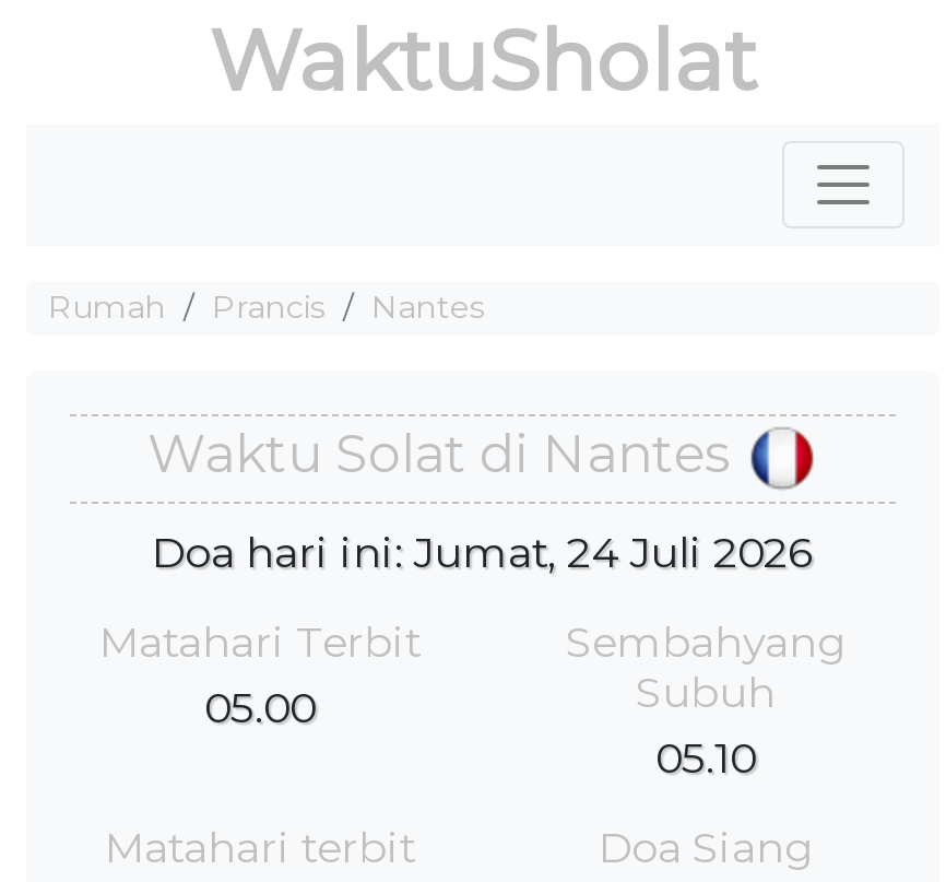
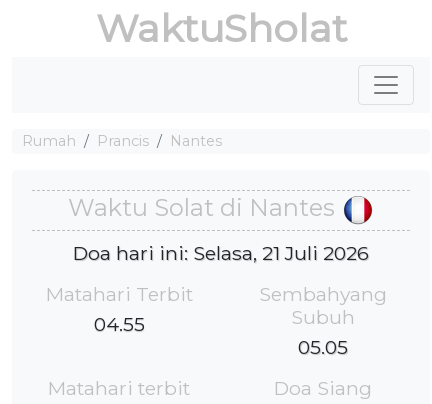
- Doa hari ini: Jumat, 24 Juli 2026
+ Doa hari ini: Selasa, 21 Juli 2026

- 05.00
+ 04.55

- 05.10
+ 05.05
